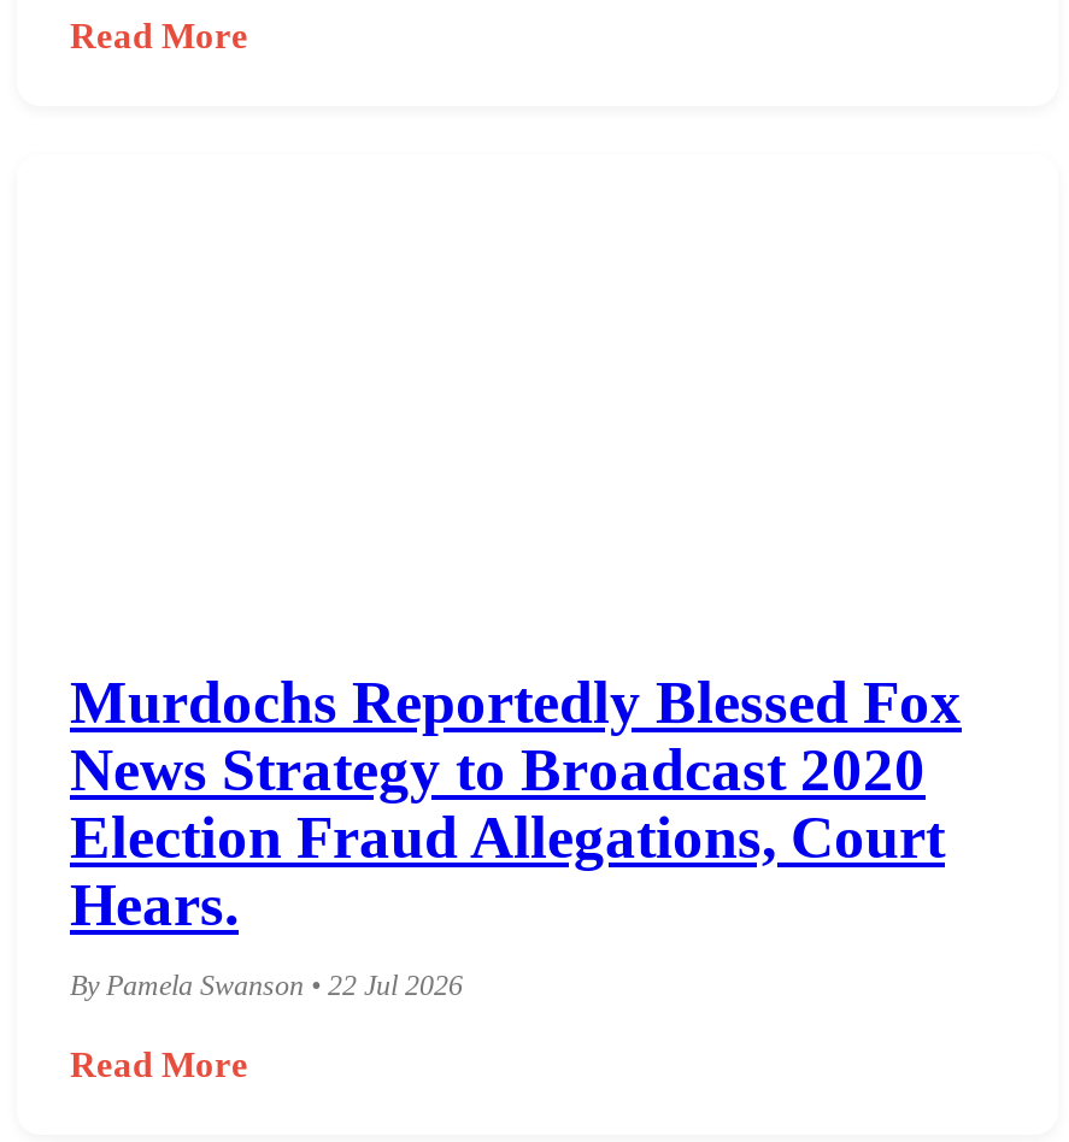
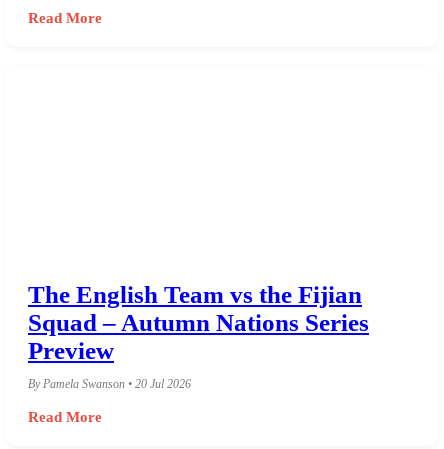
- Murdochs Reportedly Blessed Fox
- News Strategy to Broadcast 2020
- Election Fraud Allegations, Court
- Hears.
+ The English Team vs the Fijian
+ Squad – Autumn Nations Series
+ Preview

- By Pamela Swanson • 22 Jul 2026
+ By Pamela Swanson • 20 Jul 2026
